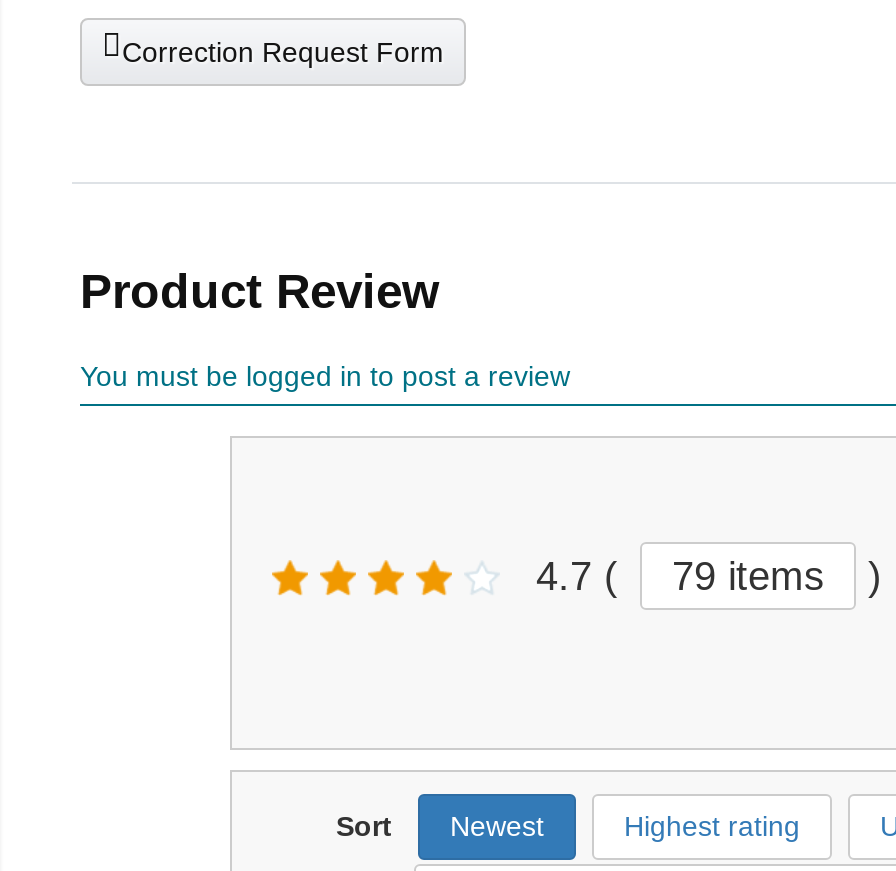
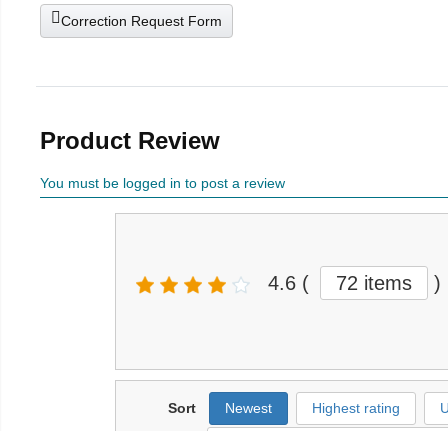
- 4.7 (
+ 4.6 (

- 79 items
+ 72 items
